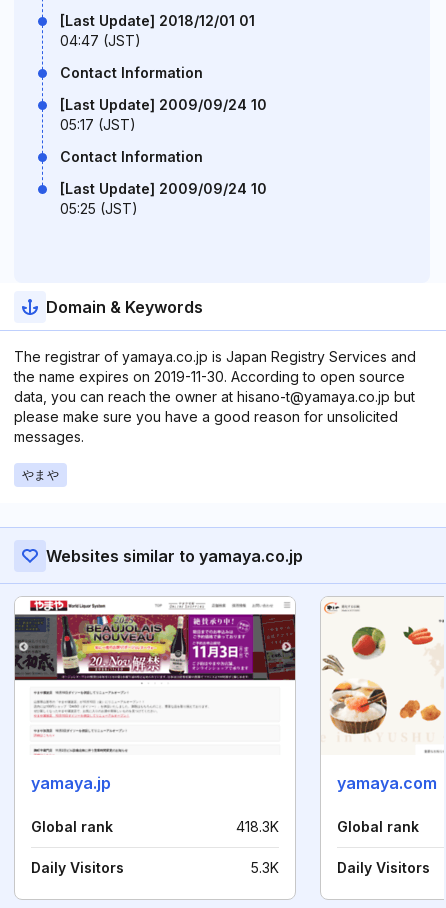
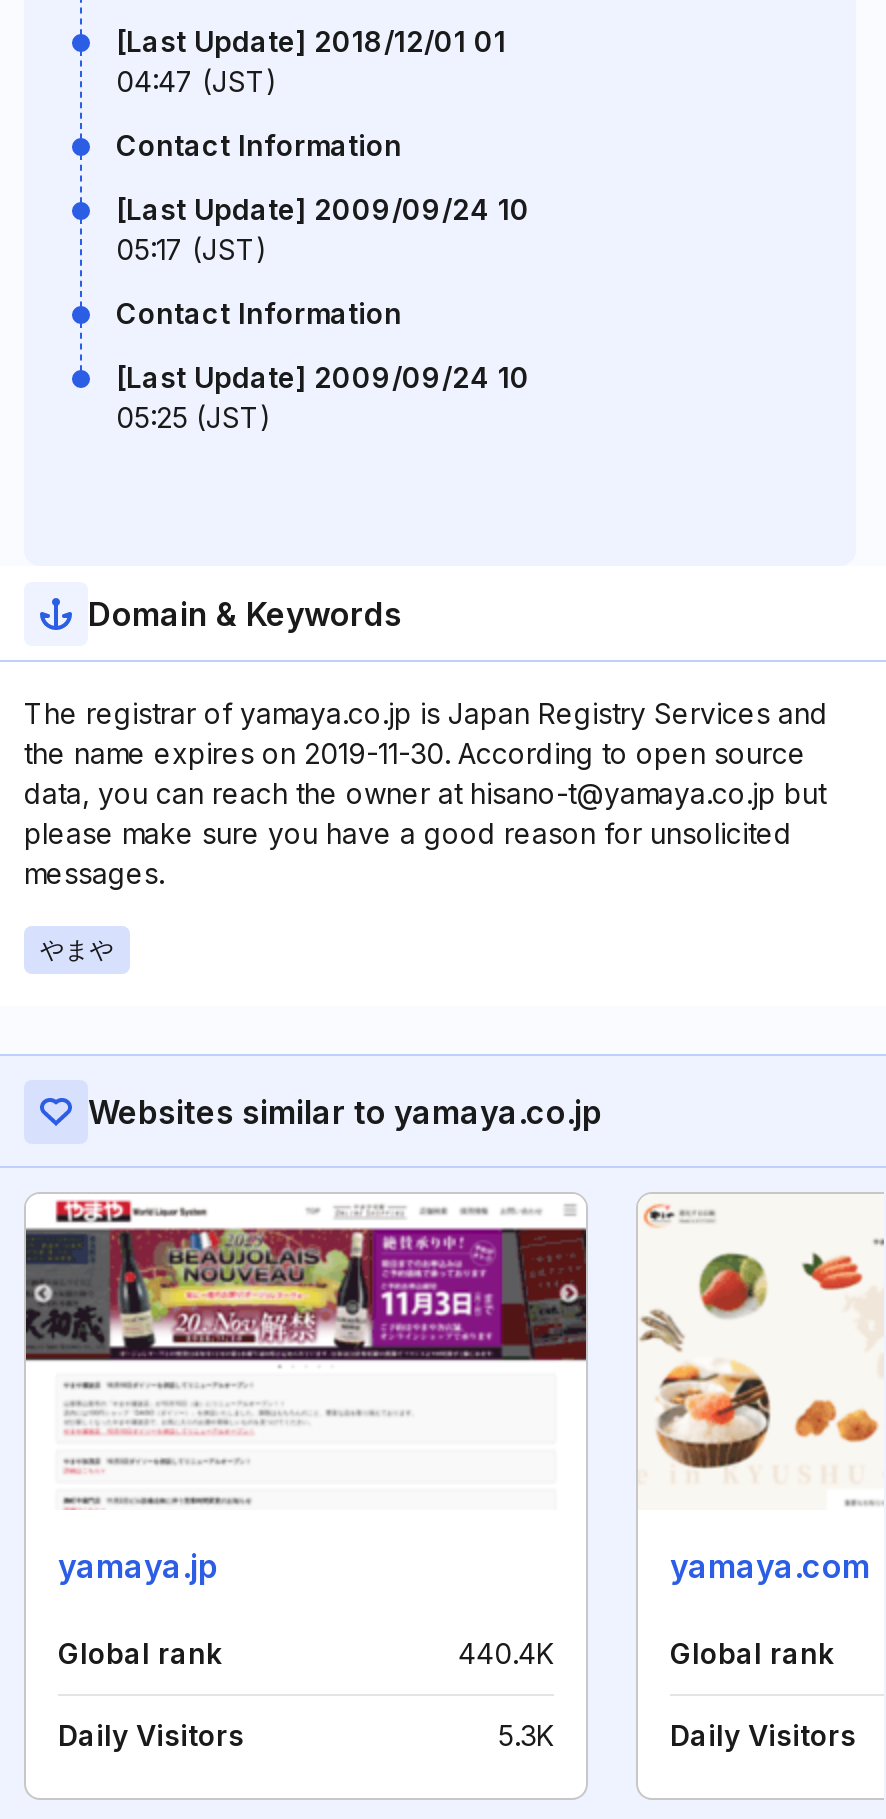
- 418.3K
+ 440.4K
